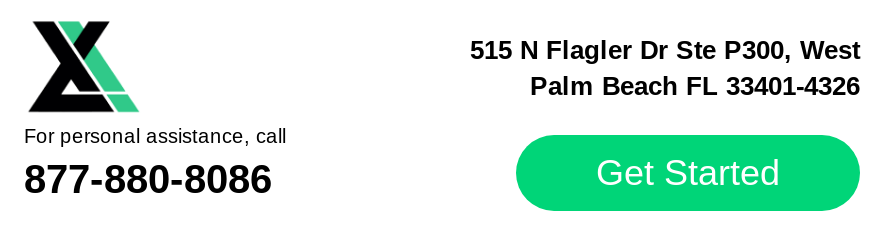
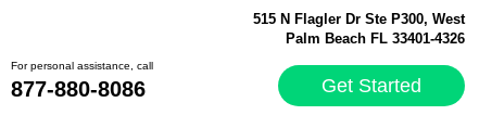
- [image]
